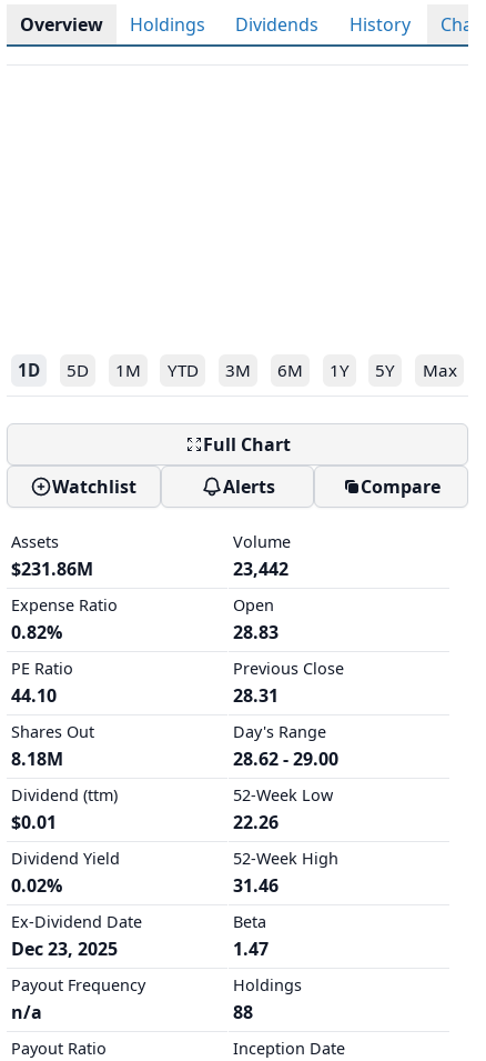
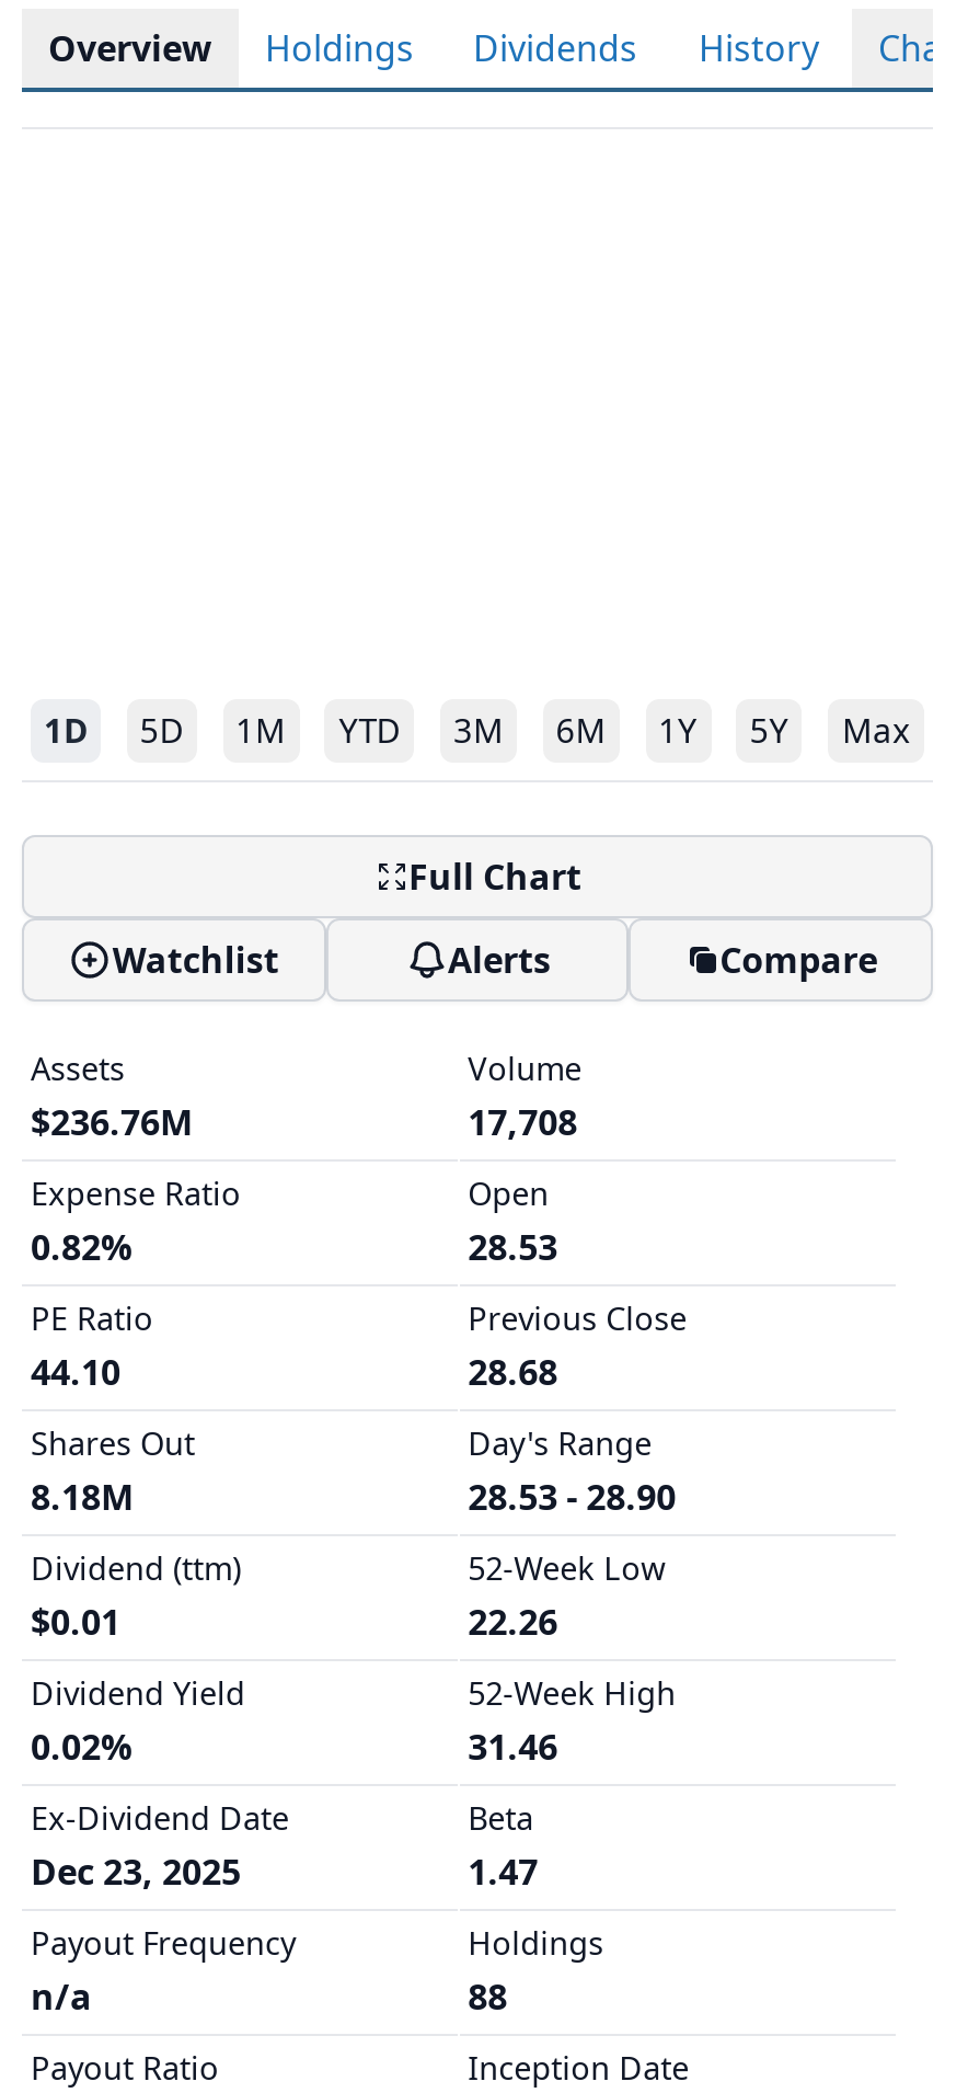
- $231.86M
+ $236.76M

- 23,442
+ 17,708

- 28.83
+ 28.53

- 28.31
+ 28.68

- 28.62 - 29.00
+ 28.53 - 28.90
